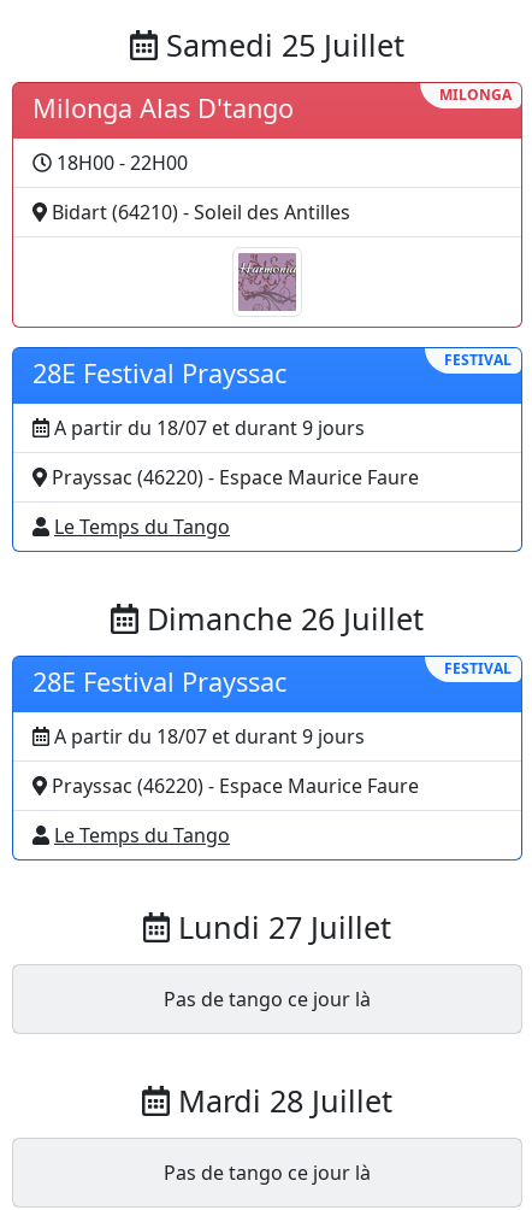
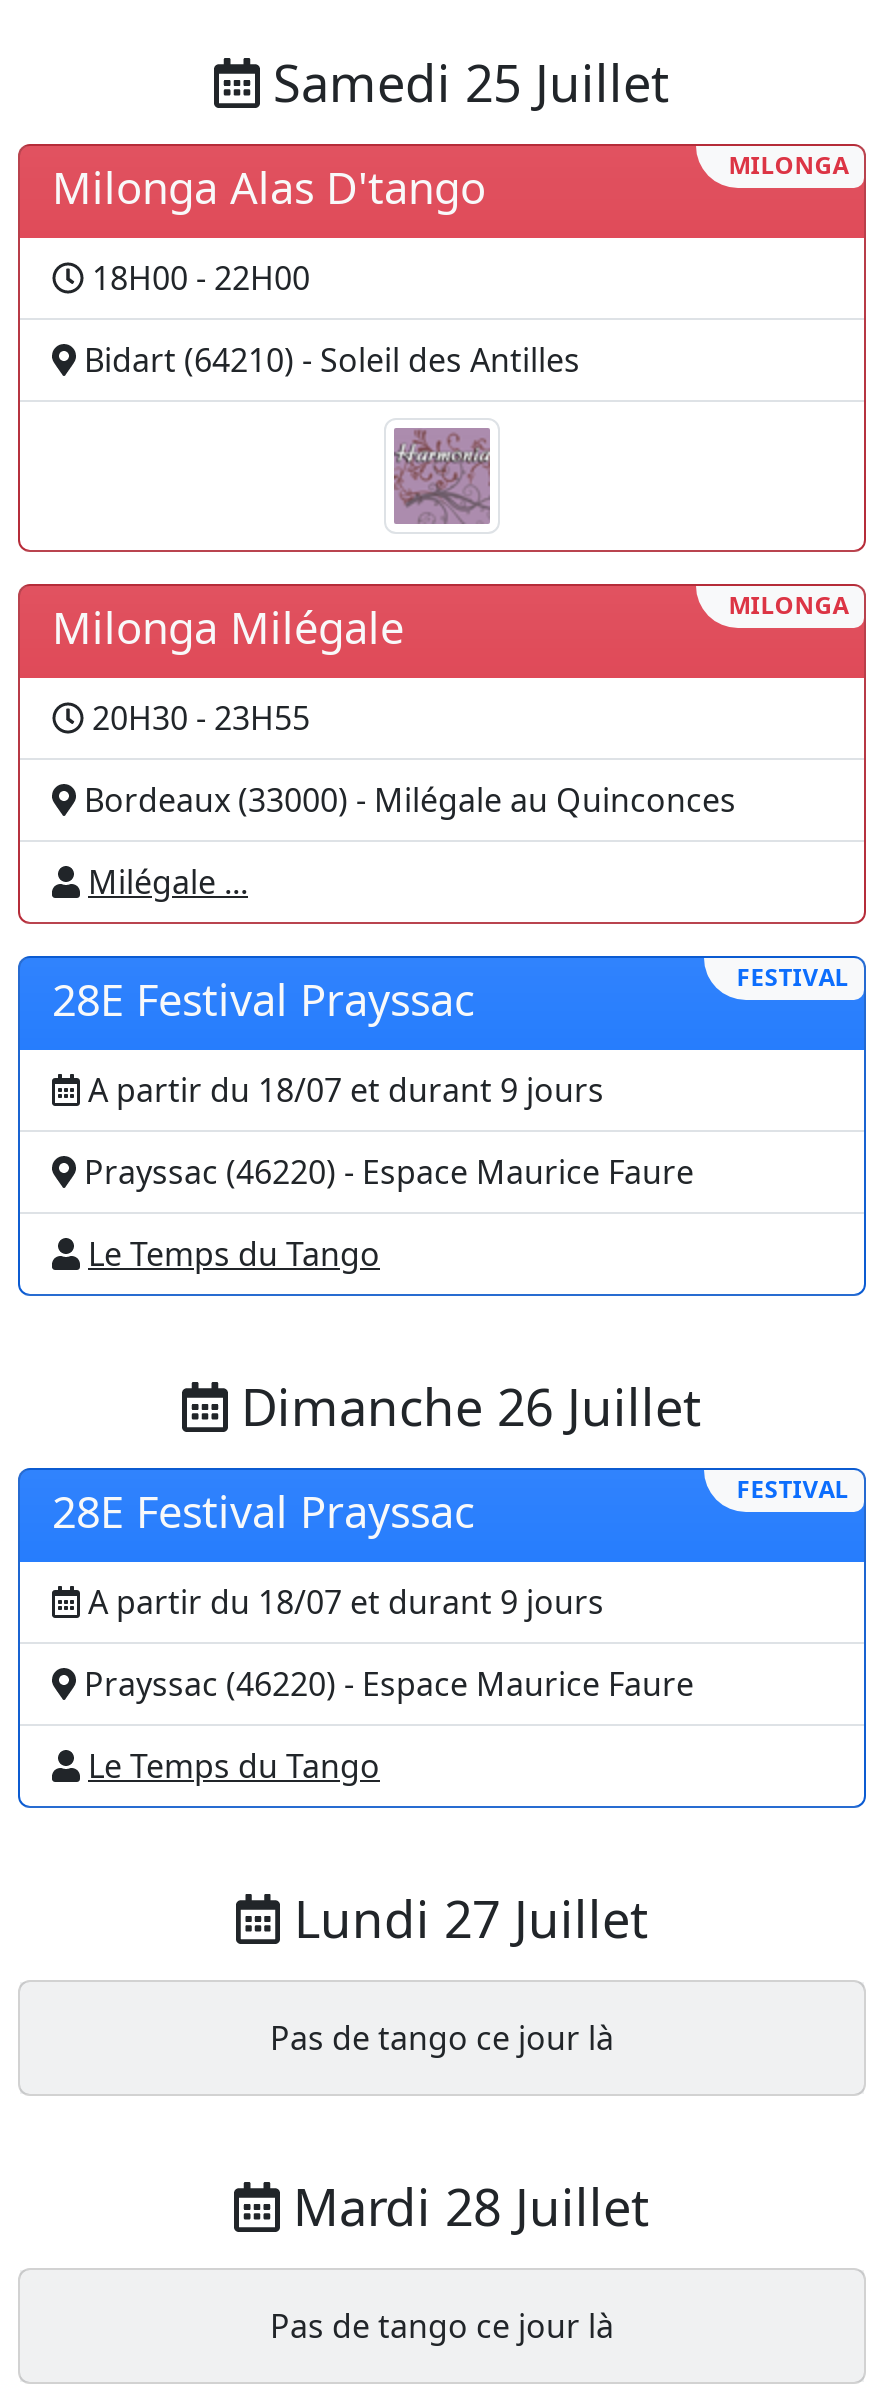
+ MILONGA
+ Milonga Milégale
+ 20H30 - 23H55
+ Bordeaux (33000) - Milégale au Quinconces
+ Milégale ...
